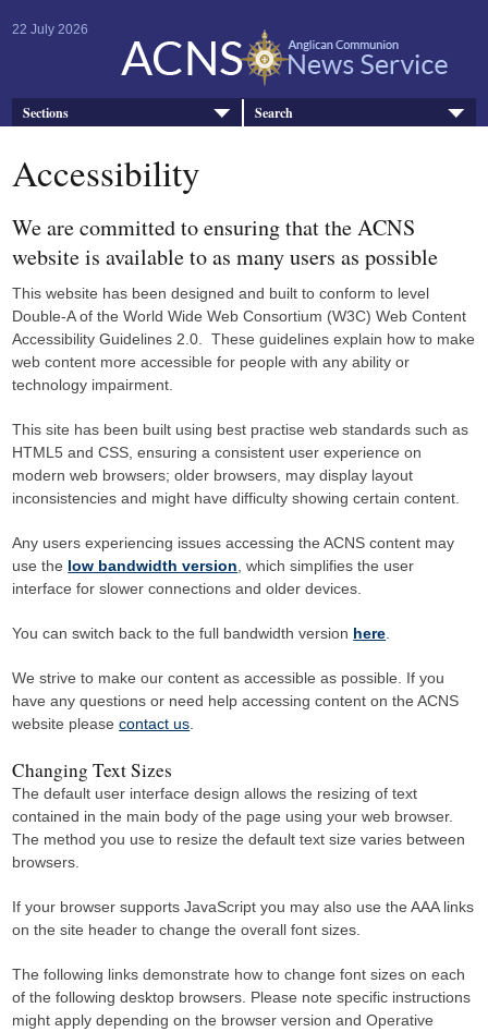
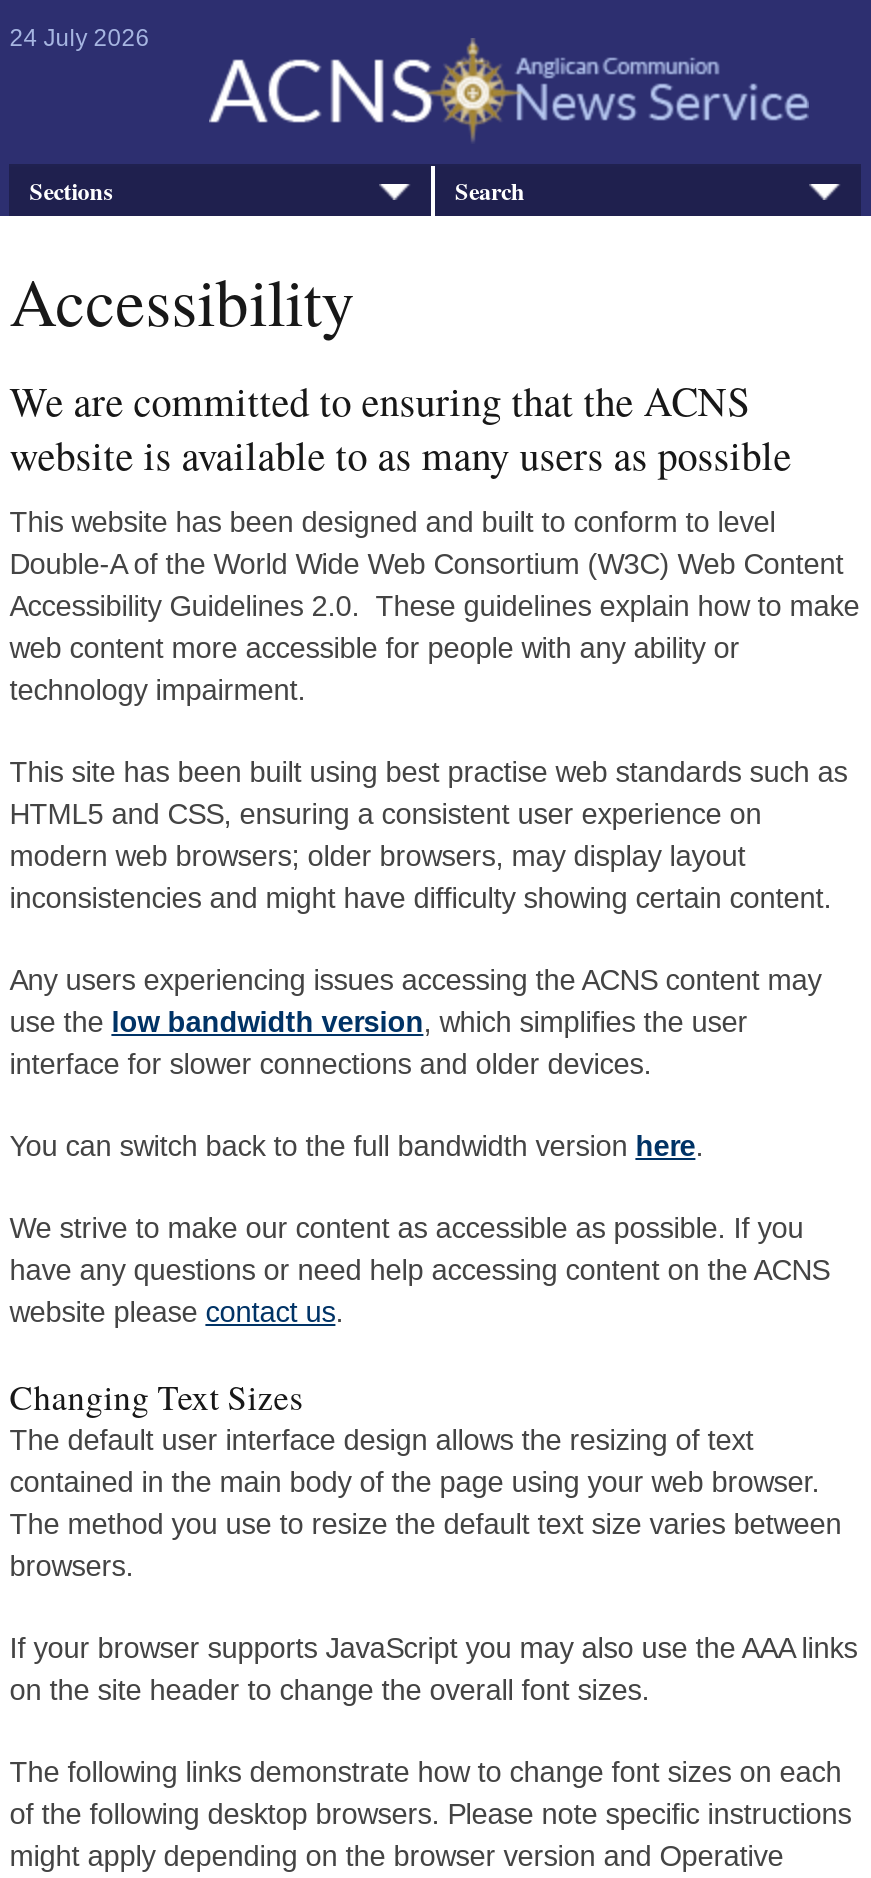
- 22 July 2026
+ 24 July 2026
